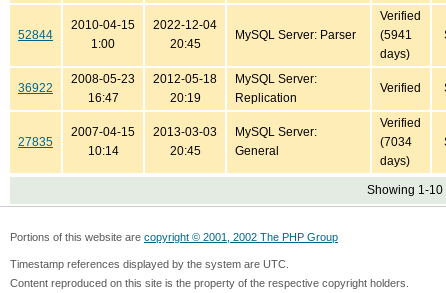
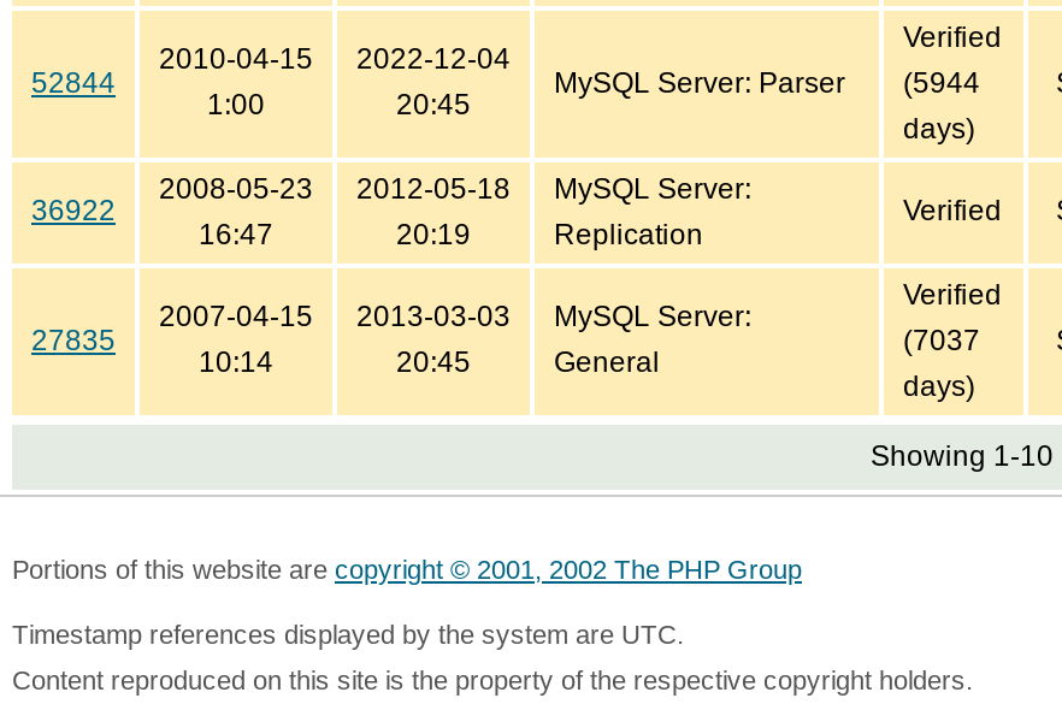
- MySQL Server: Parser (5941
+ MySQL Server: Parser (5944

- (7034
+ (7037
